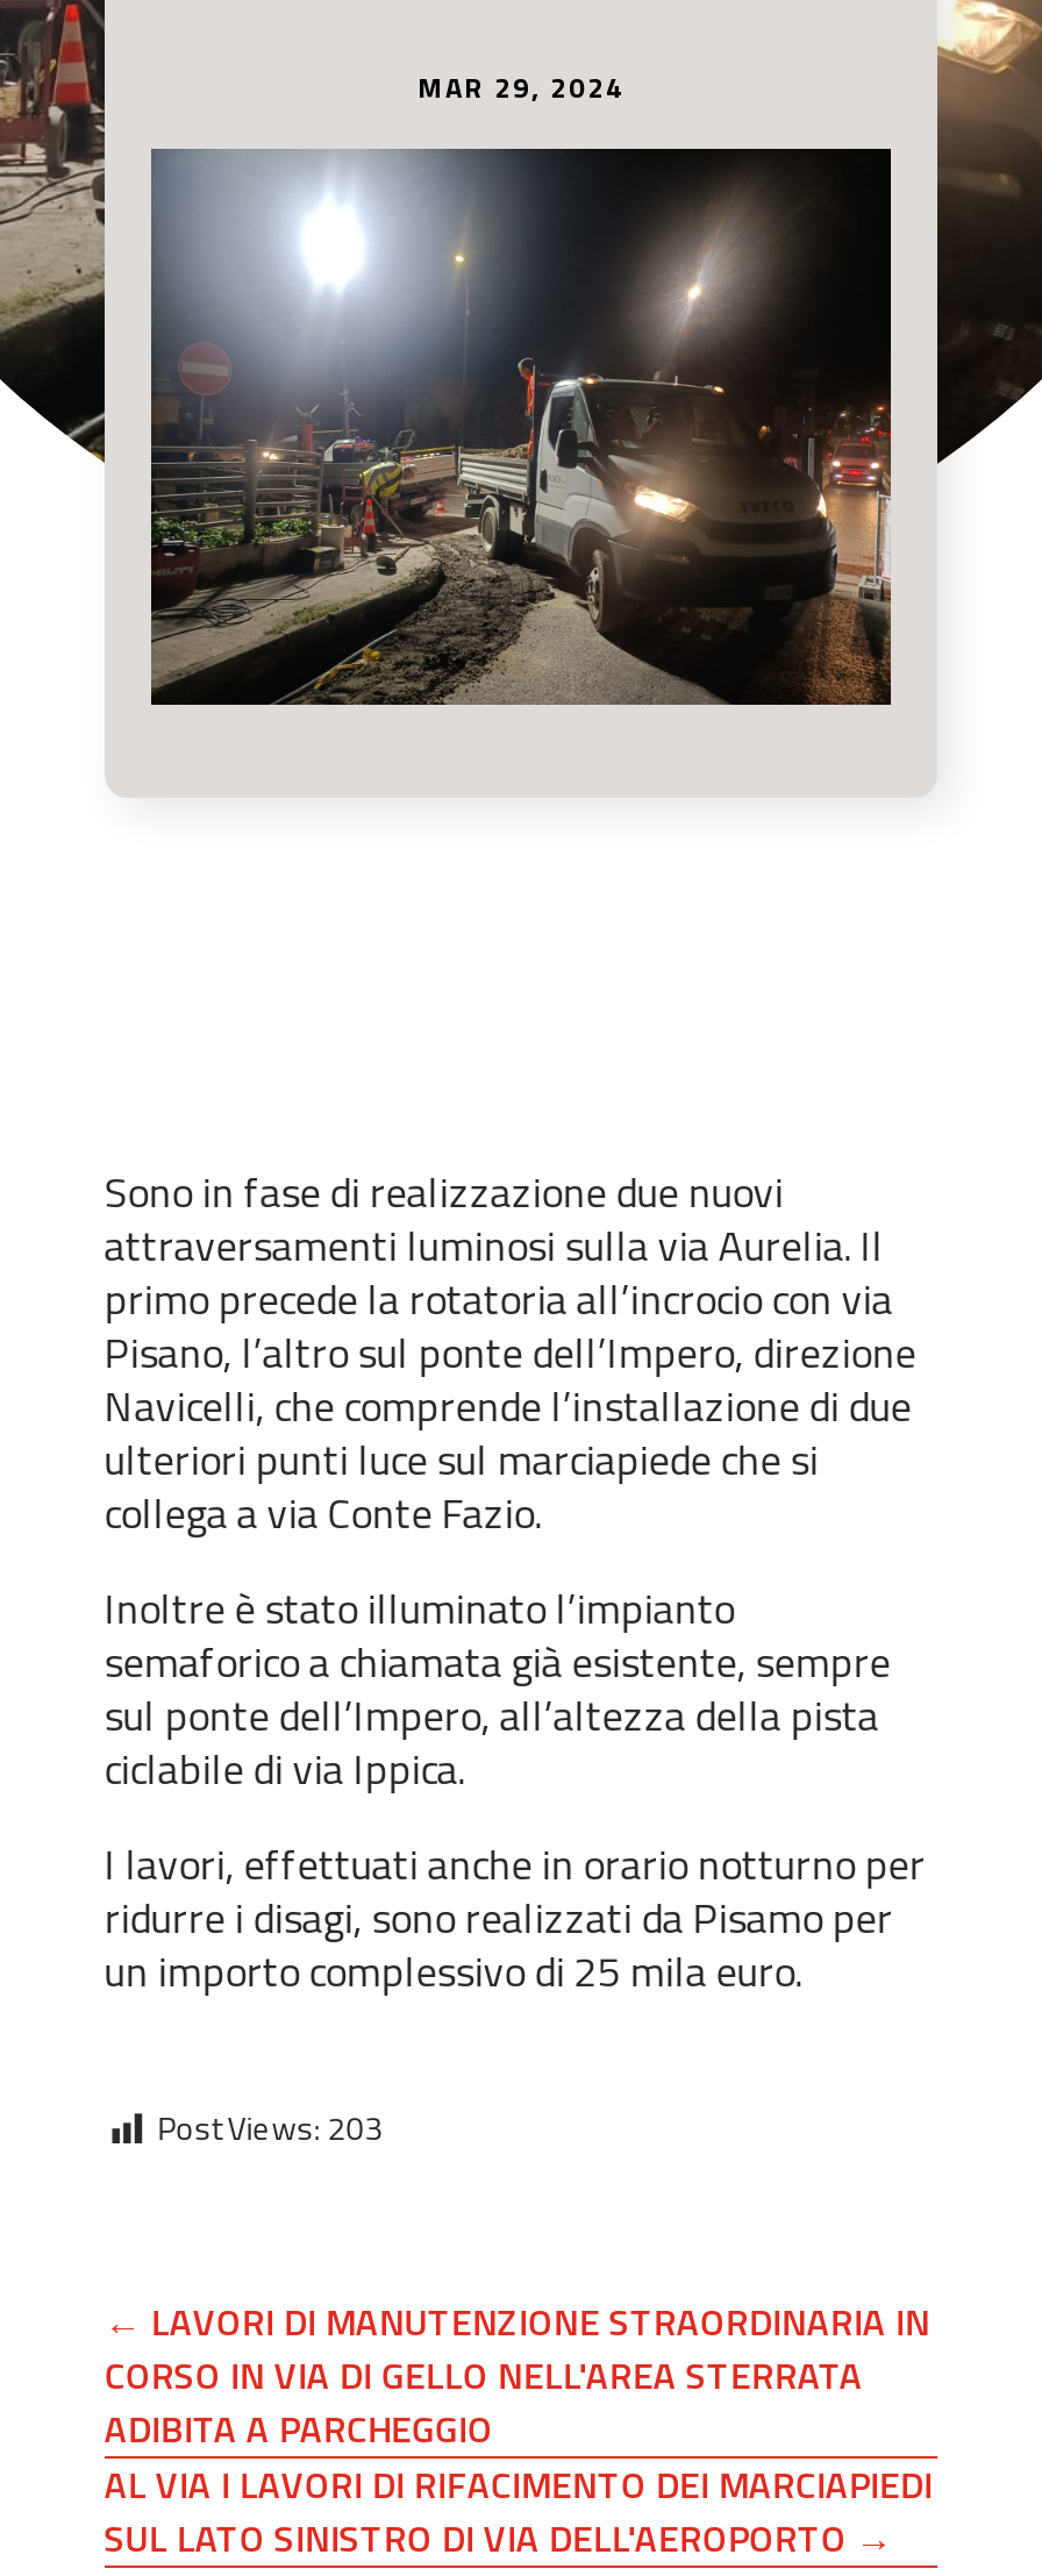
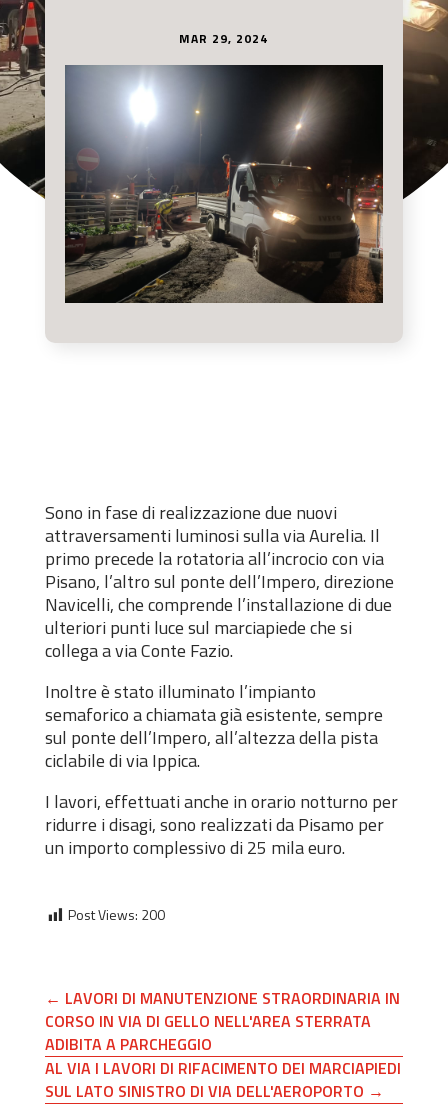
- Post Views: 203
+ Post Views: 200
